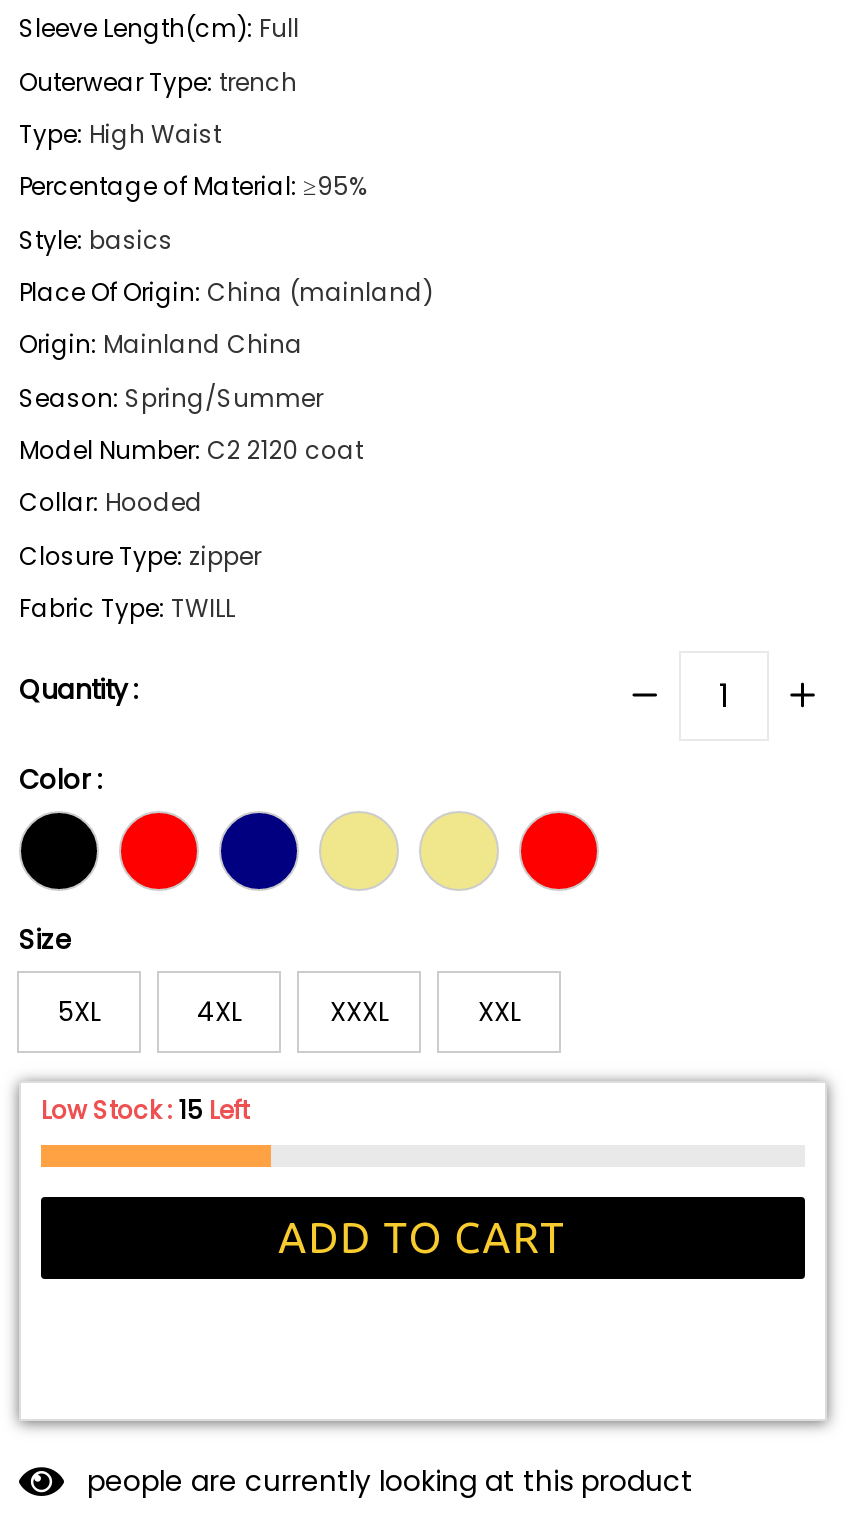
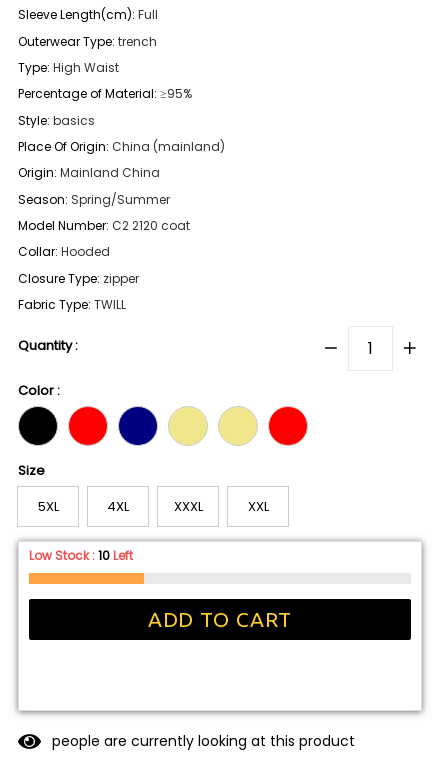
- Low Stock : 15 Left
+ Low Stock : 10 Left
